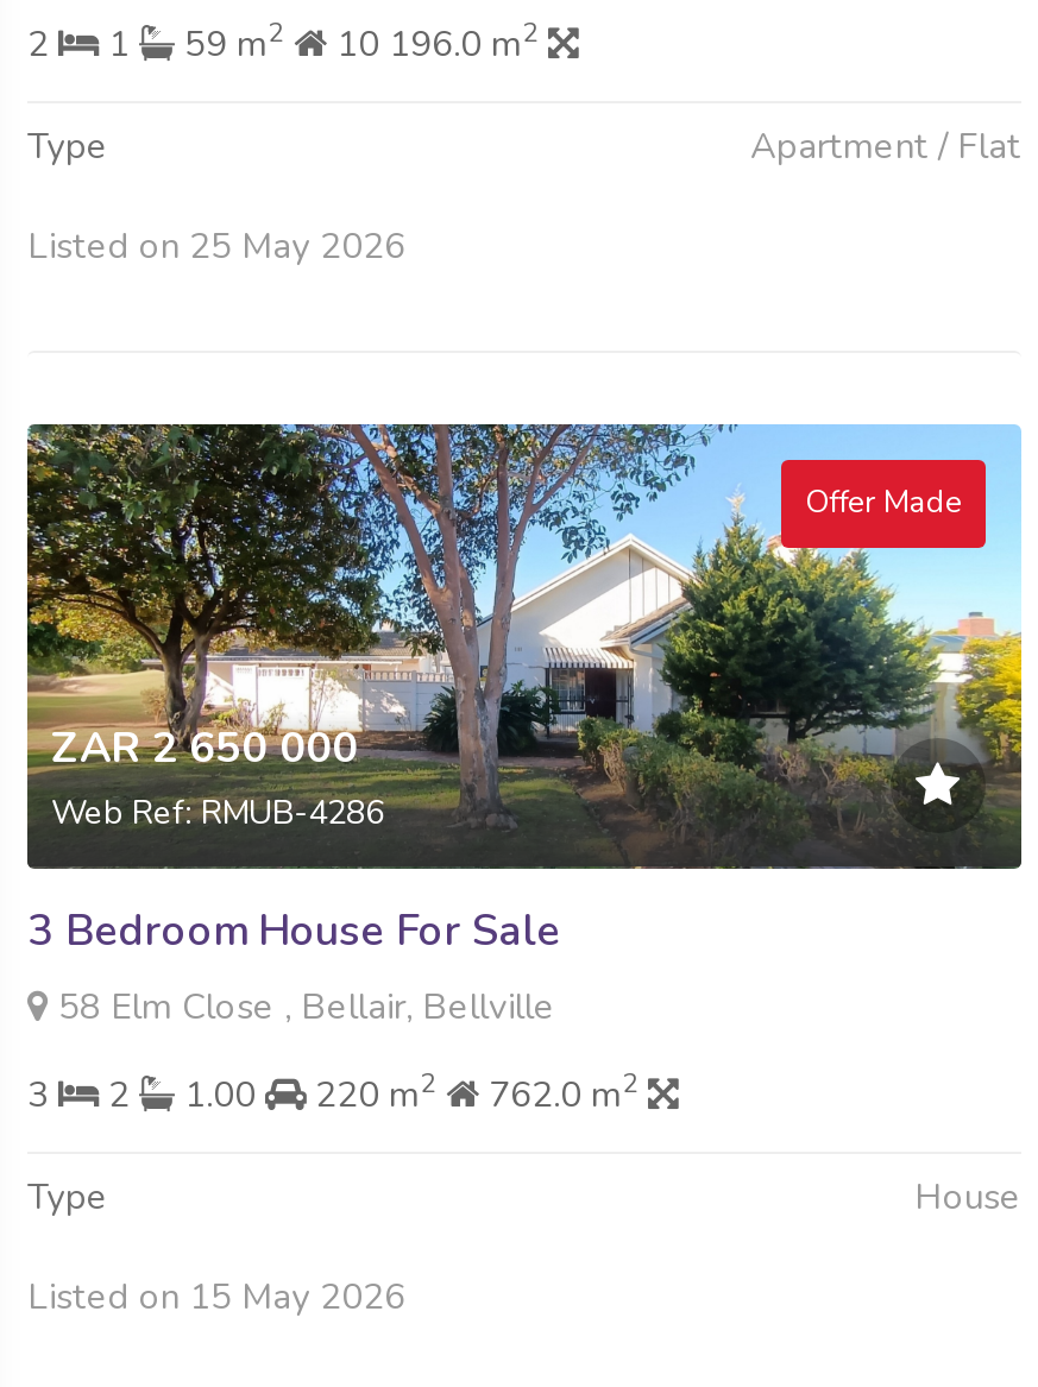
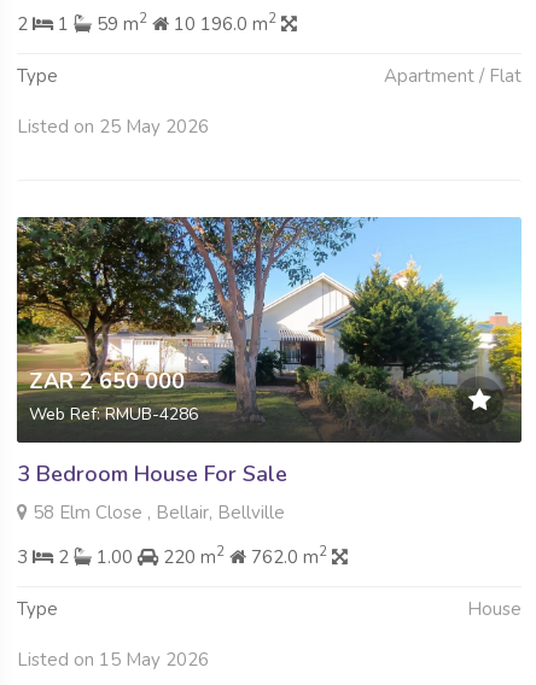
- Offer Made
